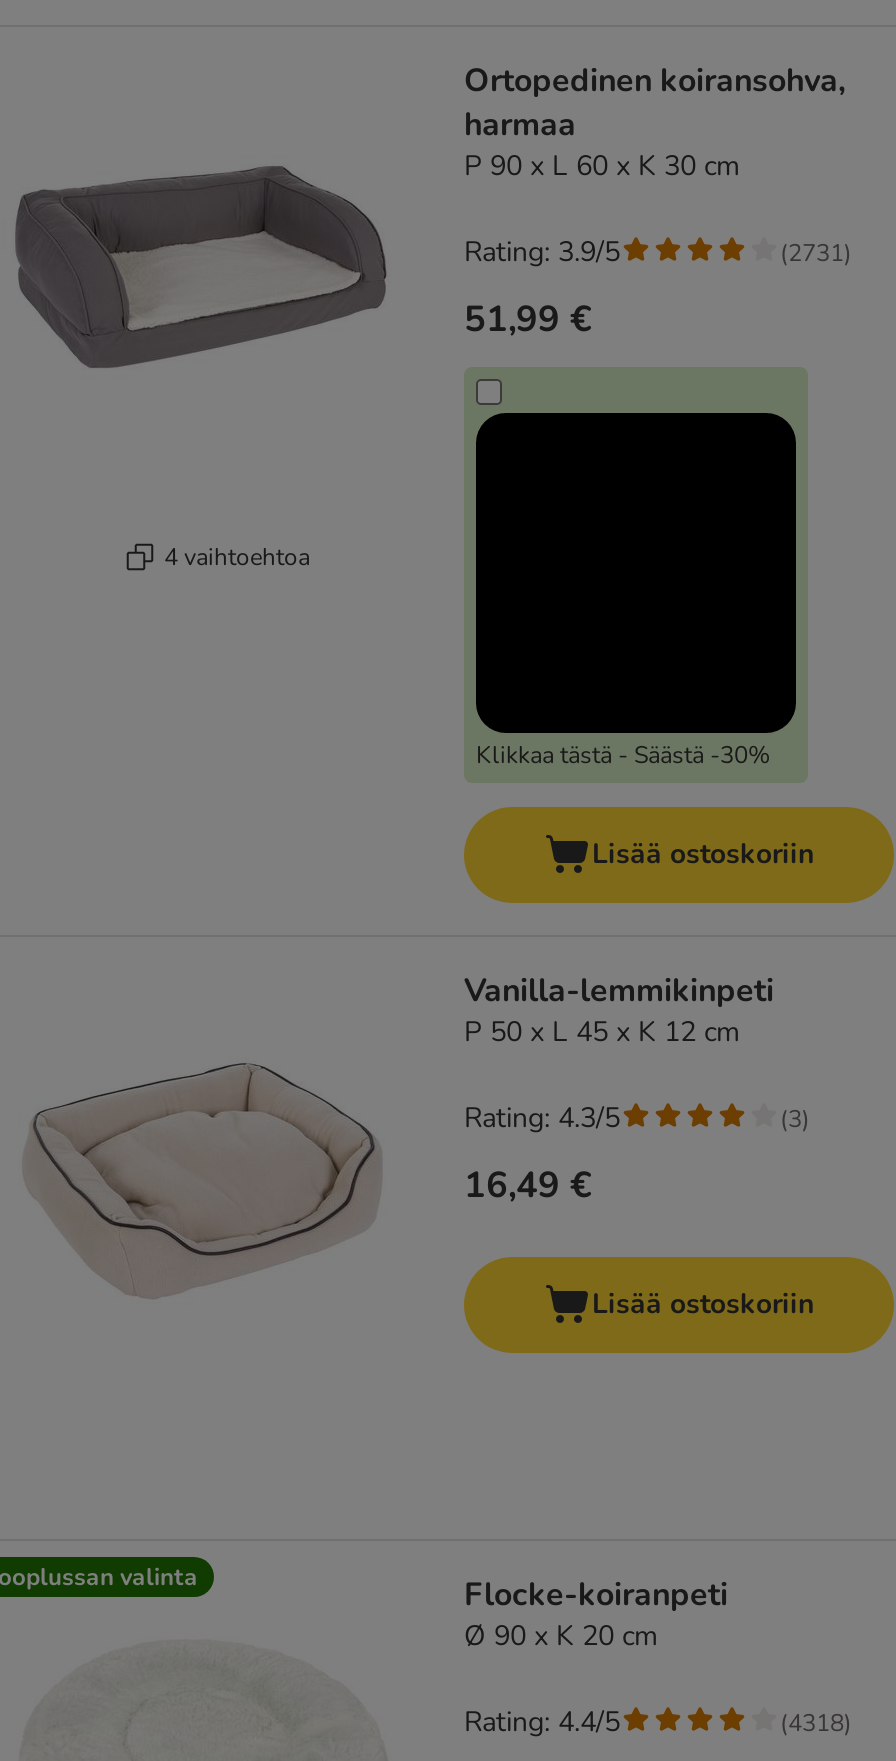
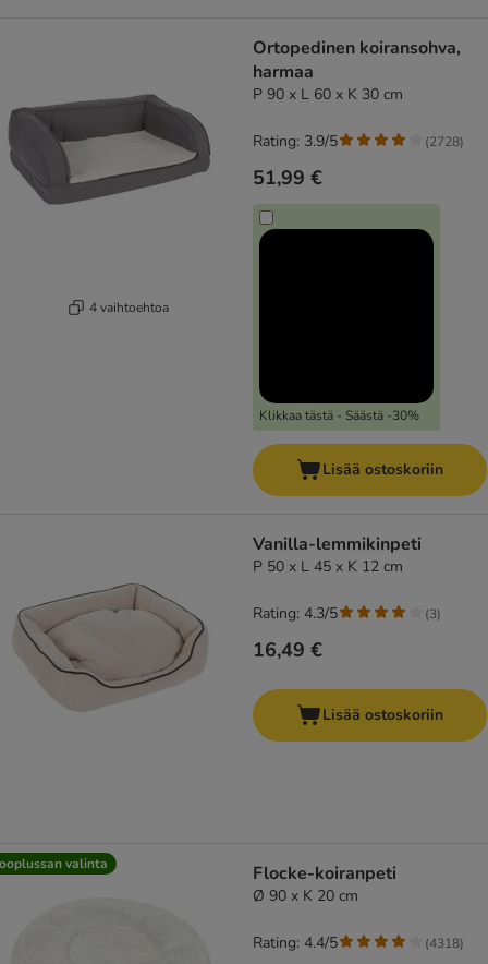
- (2731)
+ (2728)
